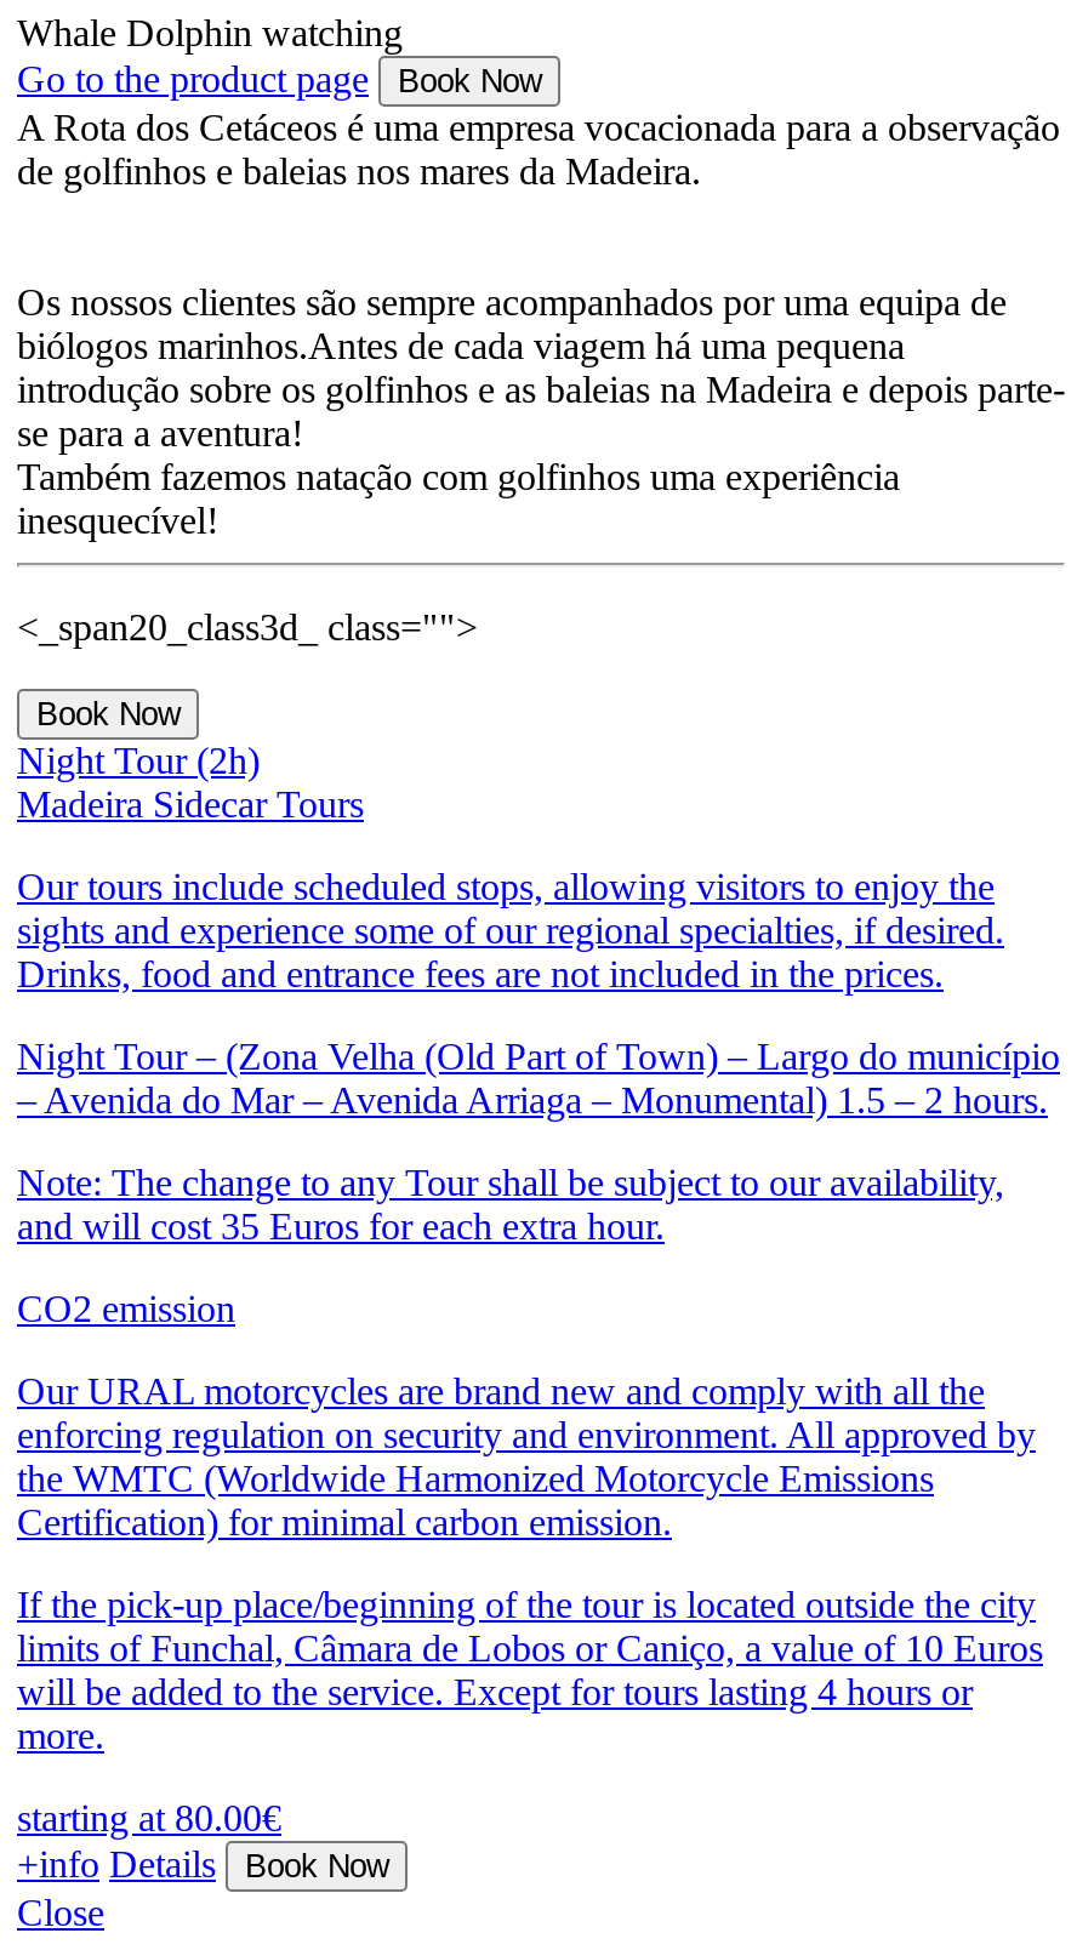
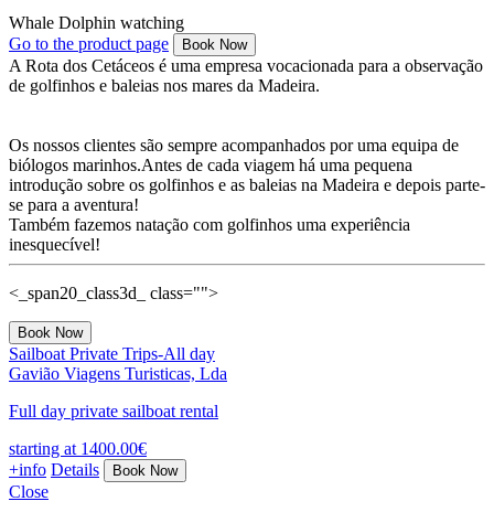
- Night Tour (2h)
- Madeira Sidecar Tours
- Our tours include scheduled stops, allowing visitors to enjoy the
- sights and experience some of our regional specialties, if desired.
- Drinks, food and entrance fees are not included in the prices.
- Night Tour – (Zona Velha (Old Part of Town) – Largo do município
- – Avenida do Mar – Avenida Arriaga – Monumental) 1.5 – 2 hours.
- Note: The change to any Tour shall be subject to our availability,
- and will cost 35 Euros for each extra hour.
- CO2 emission
- Our URAL motorcycles are brand new and comply with all the
- enforcing regulation on security and environment. All approved by
- the WMTC (Worldwide Harmonized Motorcycle Emissions
- Certification) for minimal carbon emission.
- If the pick-up place/beginning of the tour is located outside the city
- limits of Funchal, Câmara de Lobos or Caniço, a value of 10 Euros
- will be added to the service. Except for tours lasting 4 hours or
- more.
- starting at 80.00€
+ Sailboat Private Trips-All day
+ Gavião Viagens Turisticas, Lda
+ Full day private sailboat rental
+ starting at 1400.00€
